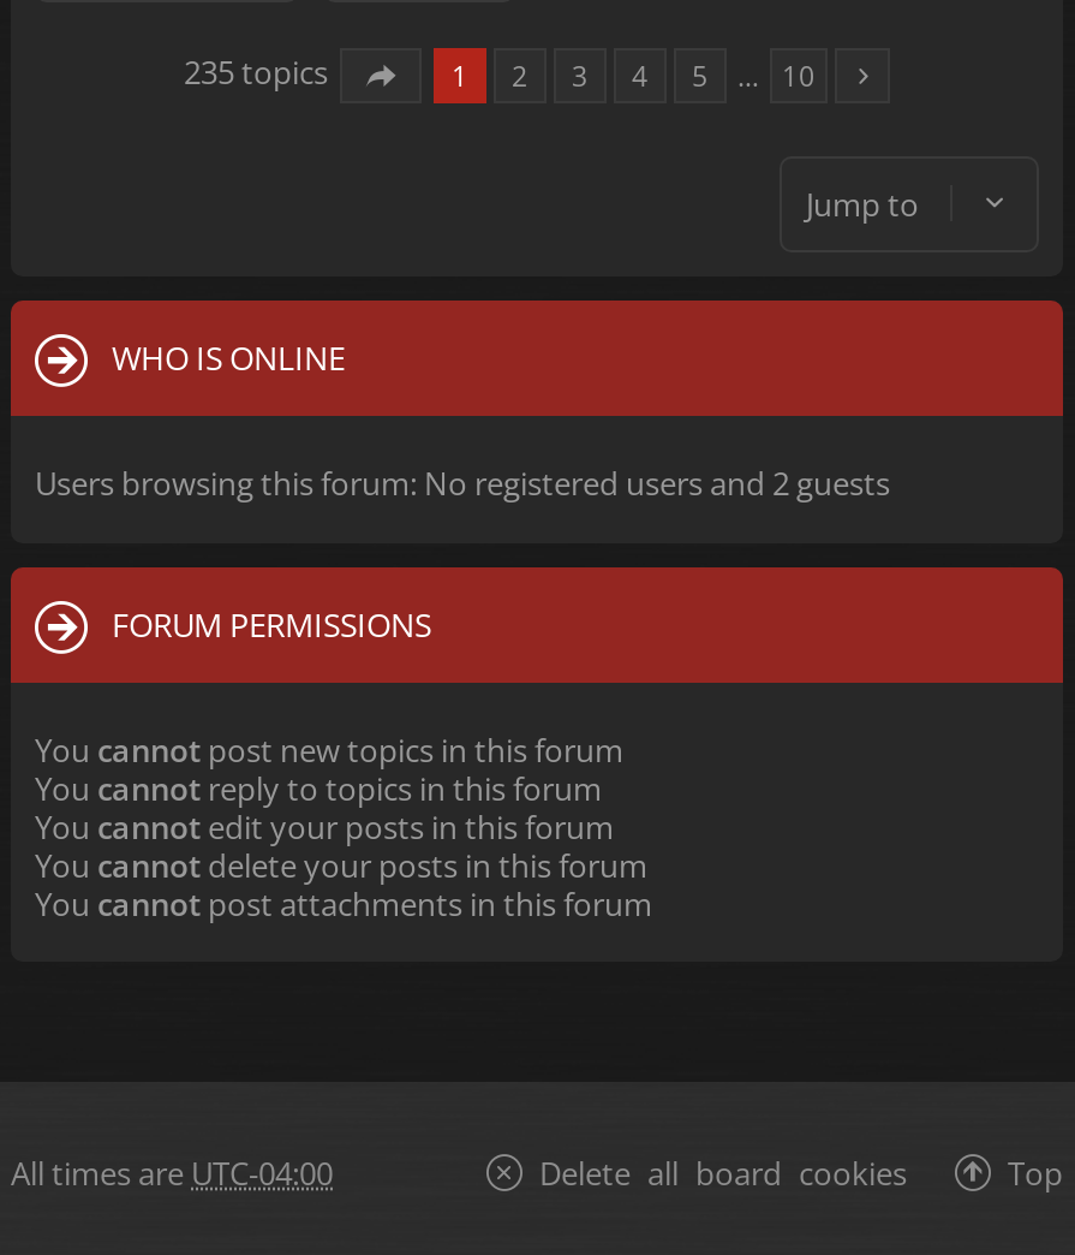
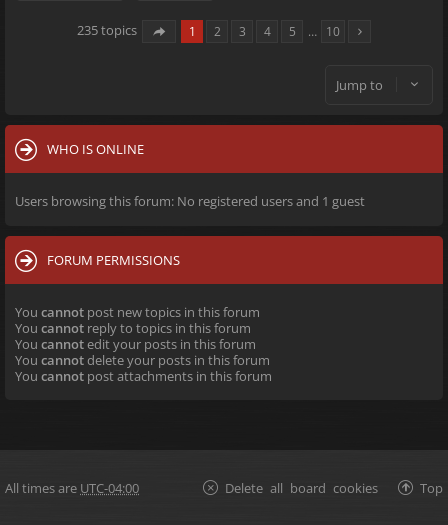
- Users browsing this forum: No registered users and 2 guests
+ Users browsing this forum: No registered users and 1 guest
